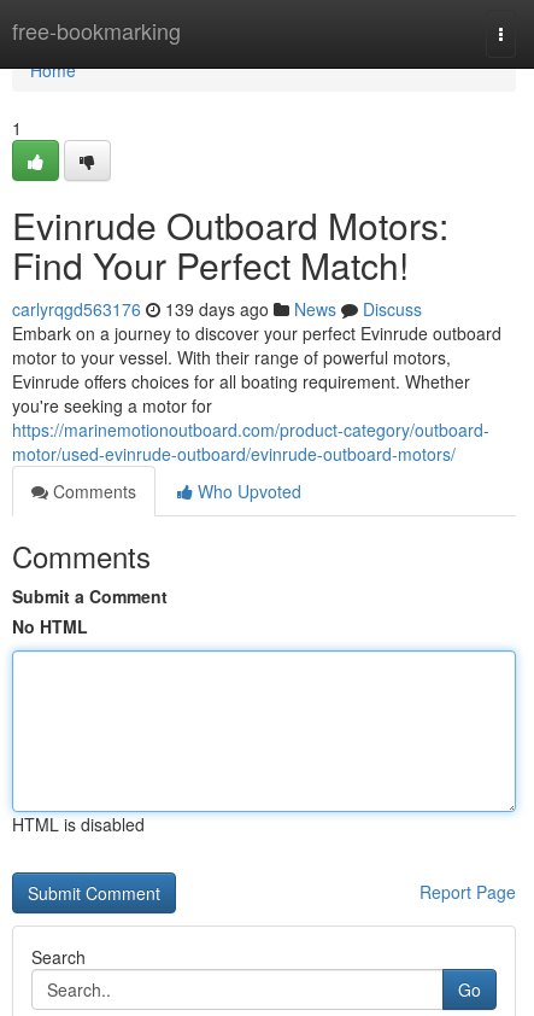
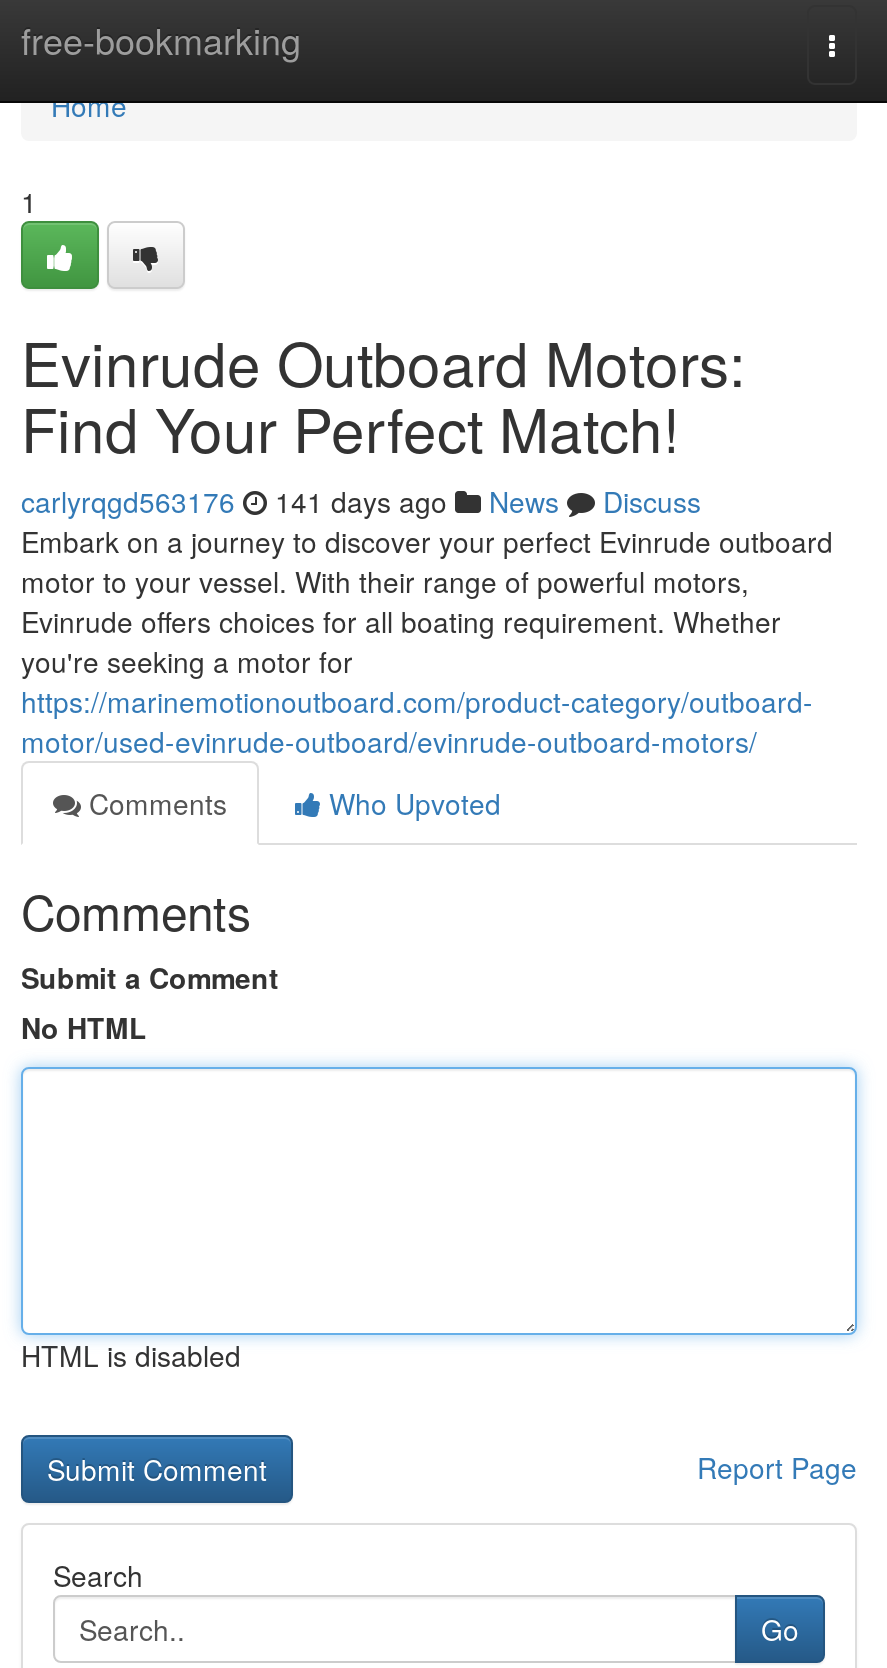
- carlyrqgd563176 139 days ago News Discuss
+ carlyrqgd563176 141 days ago News Discuss
